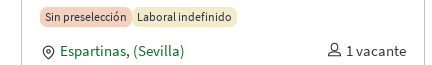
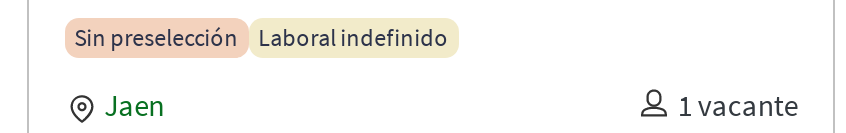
- Espartinas, (Sevilla)
+ Jaen
